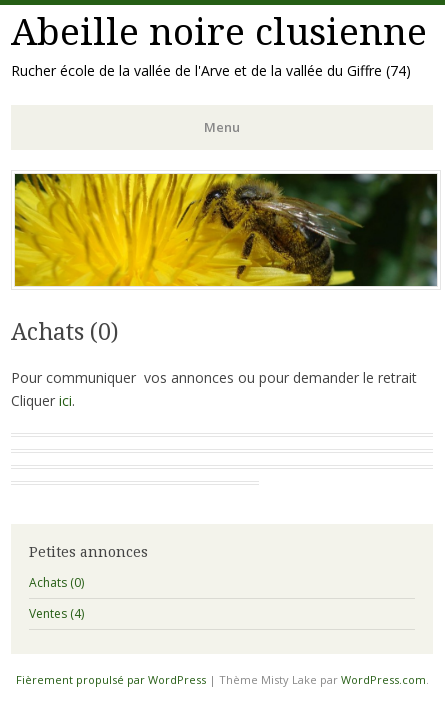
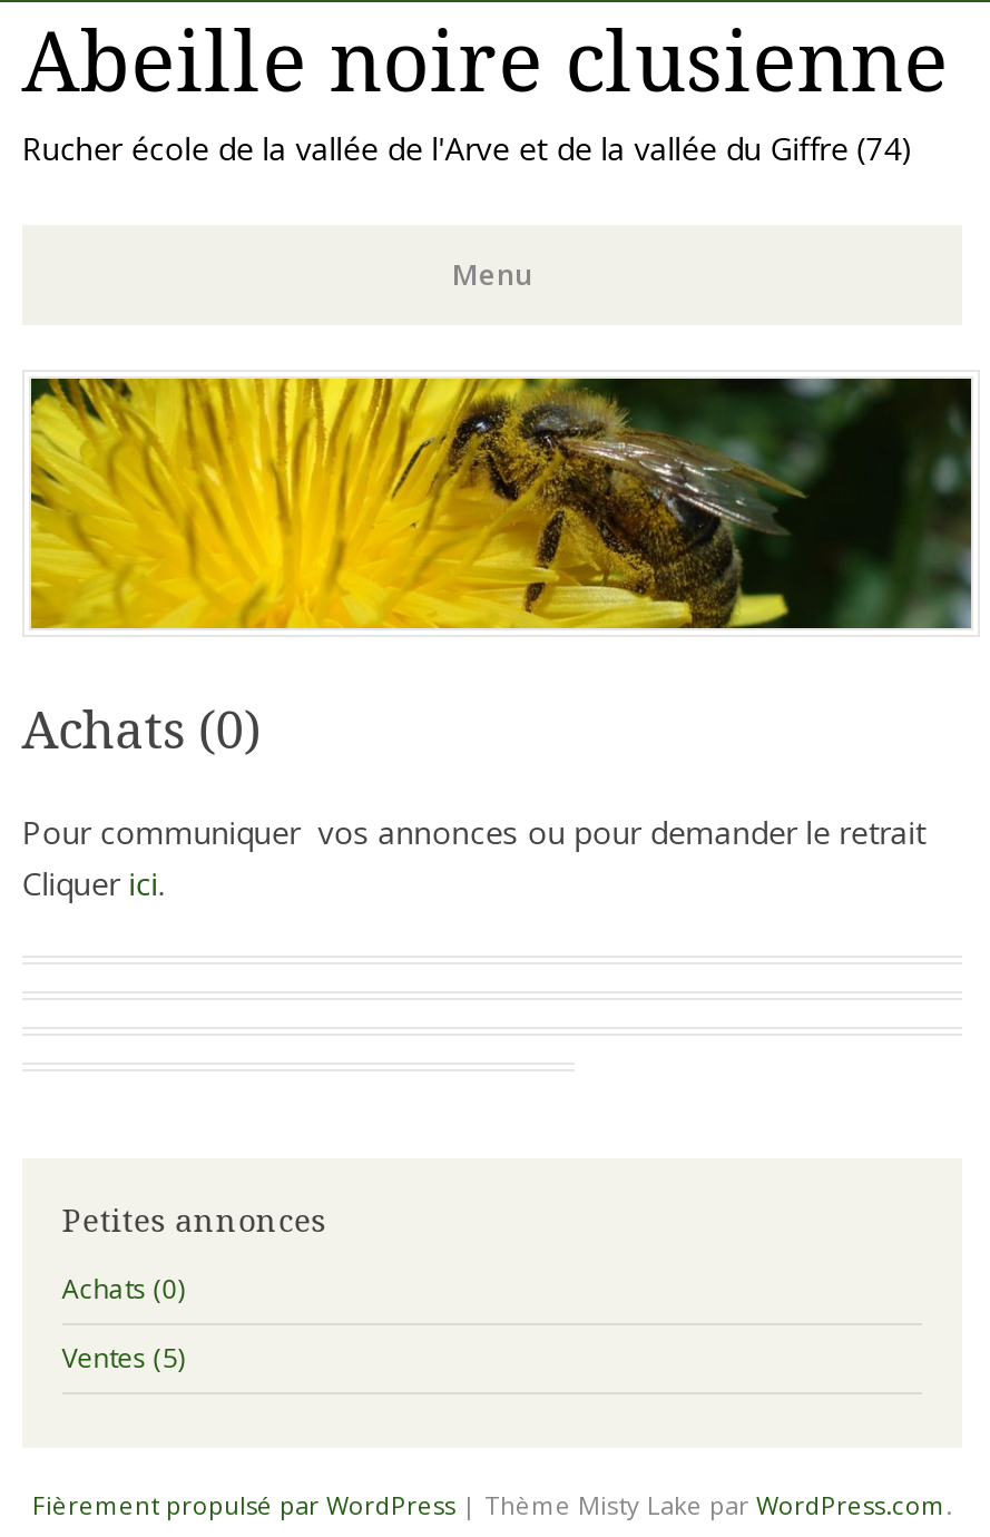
- Ventes (4)
+ Ventes (5)
